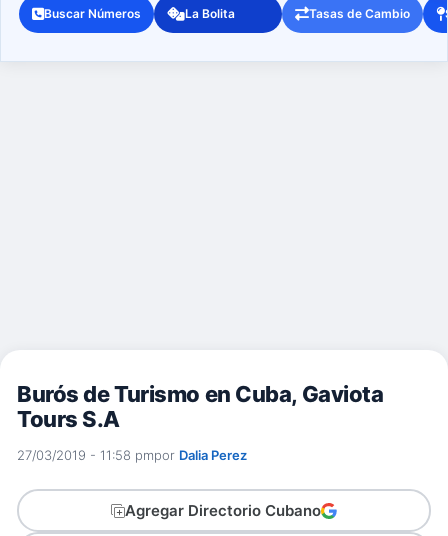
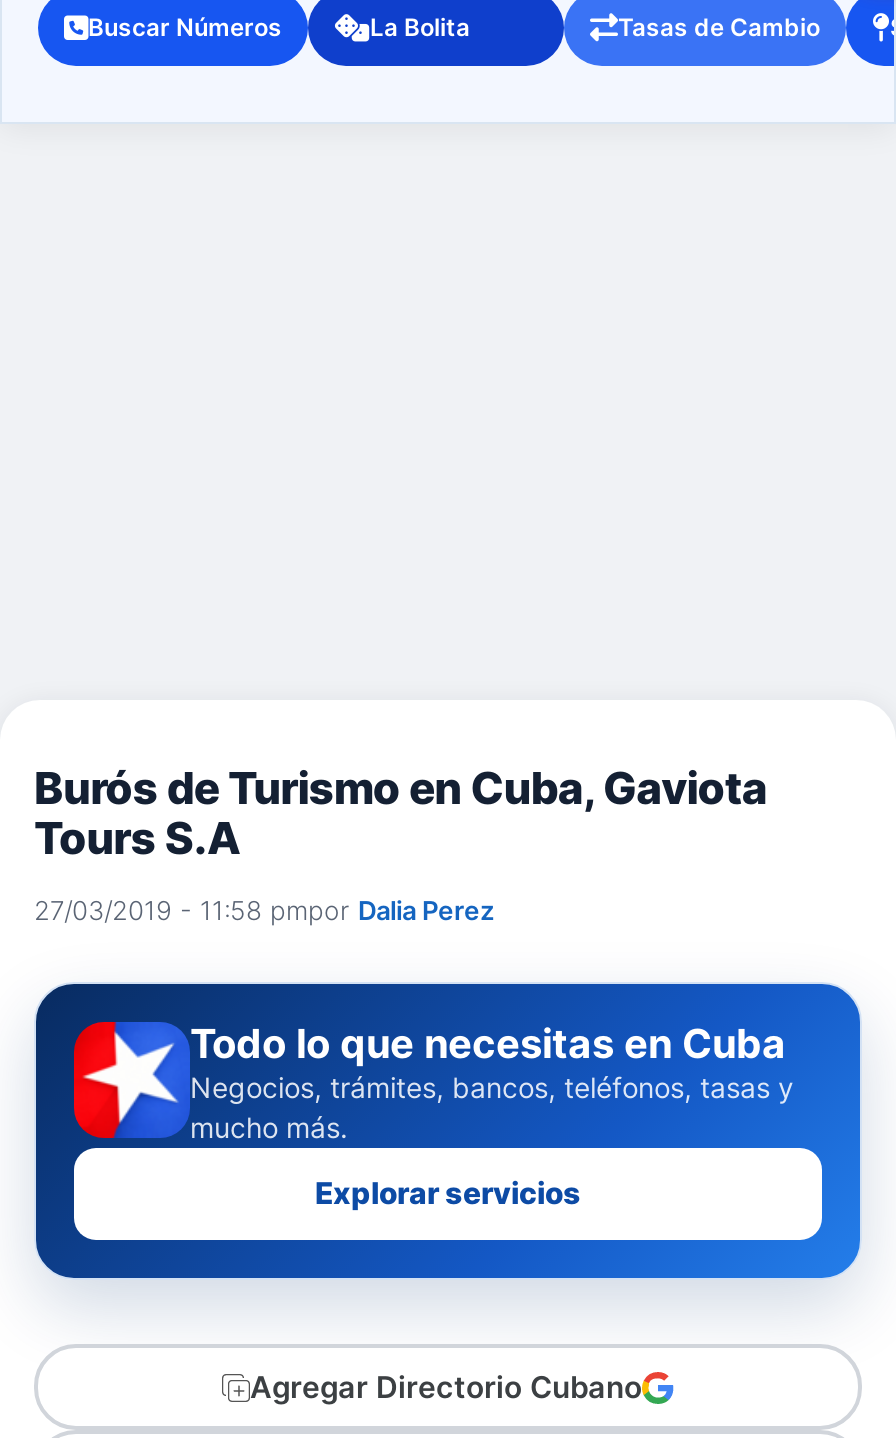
+ [image]
+ Todo lo que necesitas en Cuba
+ Negocios, trámites, bancos, teléfonos, tasas y
+ mucho más.
+ Explorar servicios
